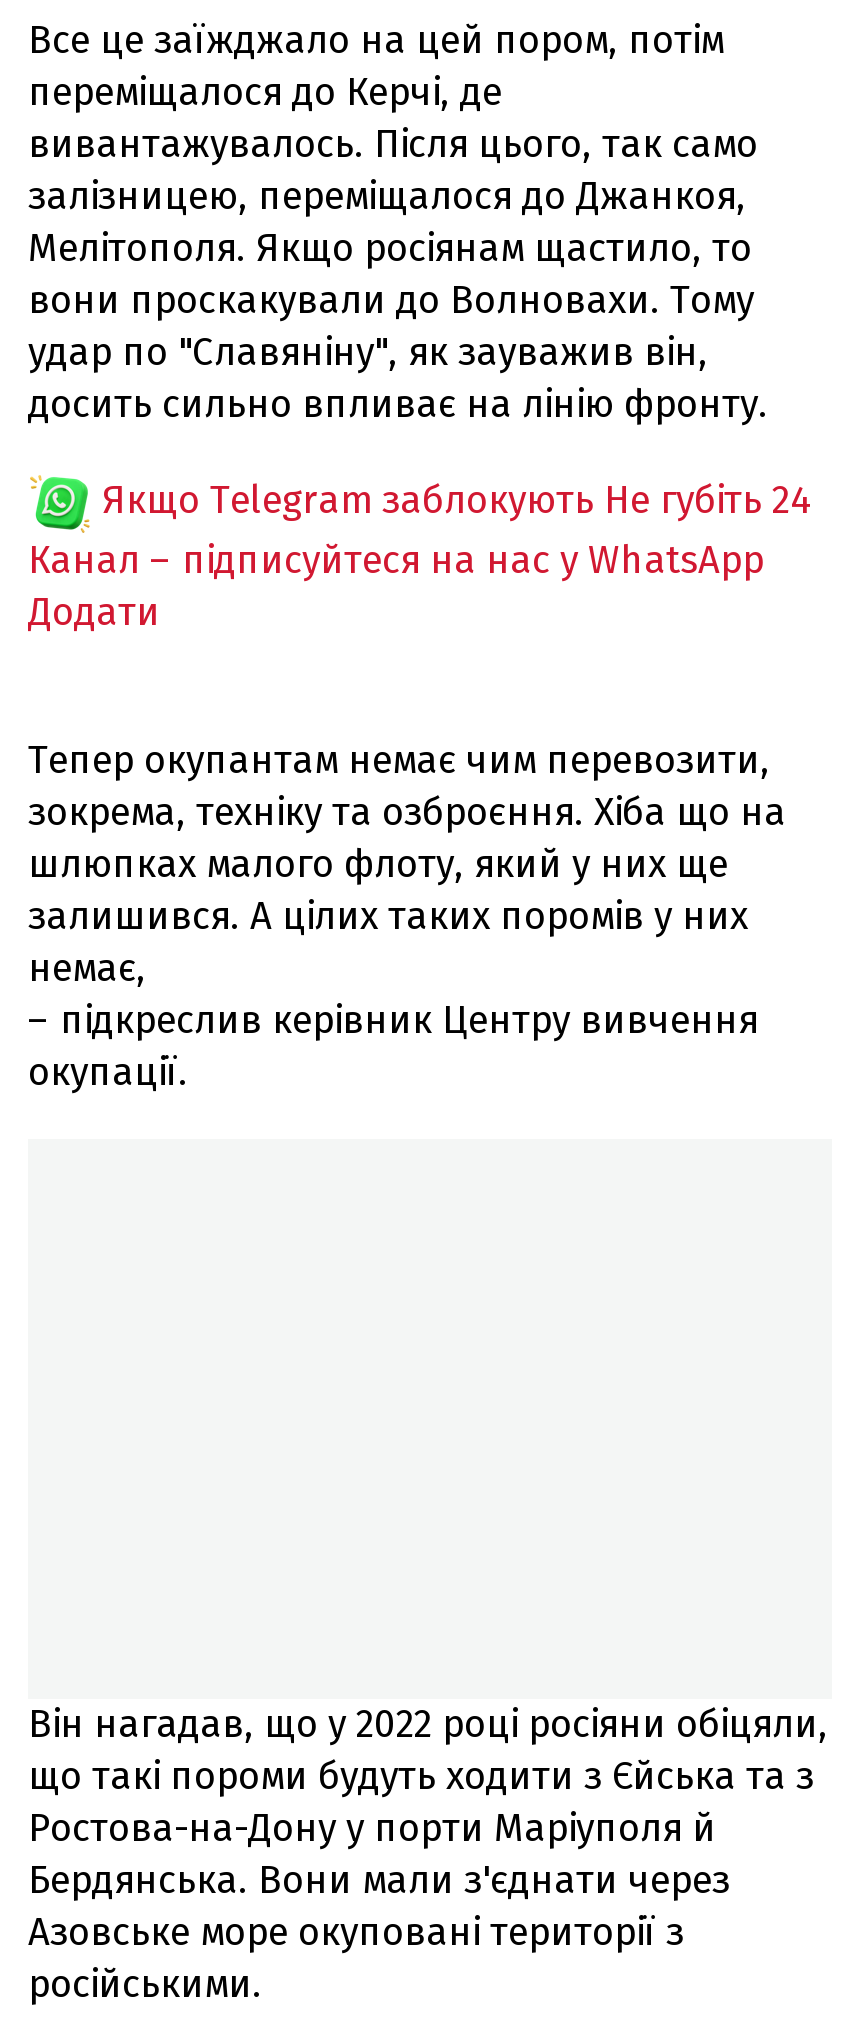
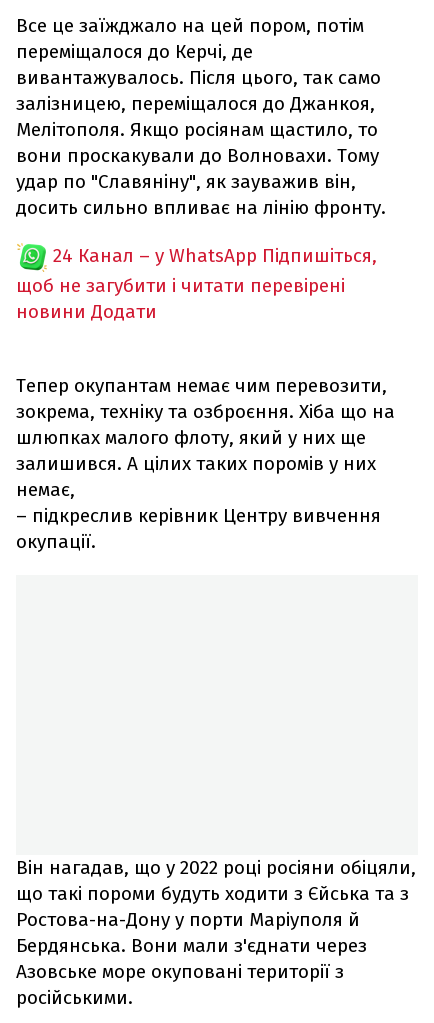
- Якщо Telegram заблокують Не губіть 24
- Канал – підписуйтеся на нас у WhatsApp
- Додати
+ 24 Канал – у WhatsApp Підпишіться,
+ щоб не загубити і читати перевірені
+ новини Додати
